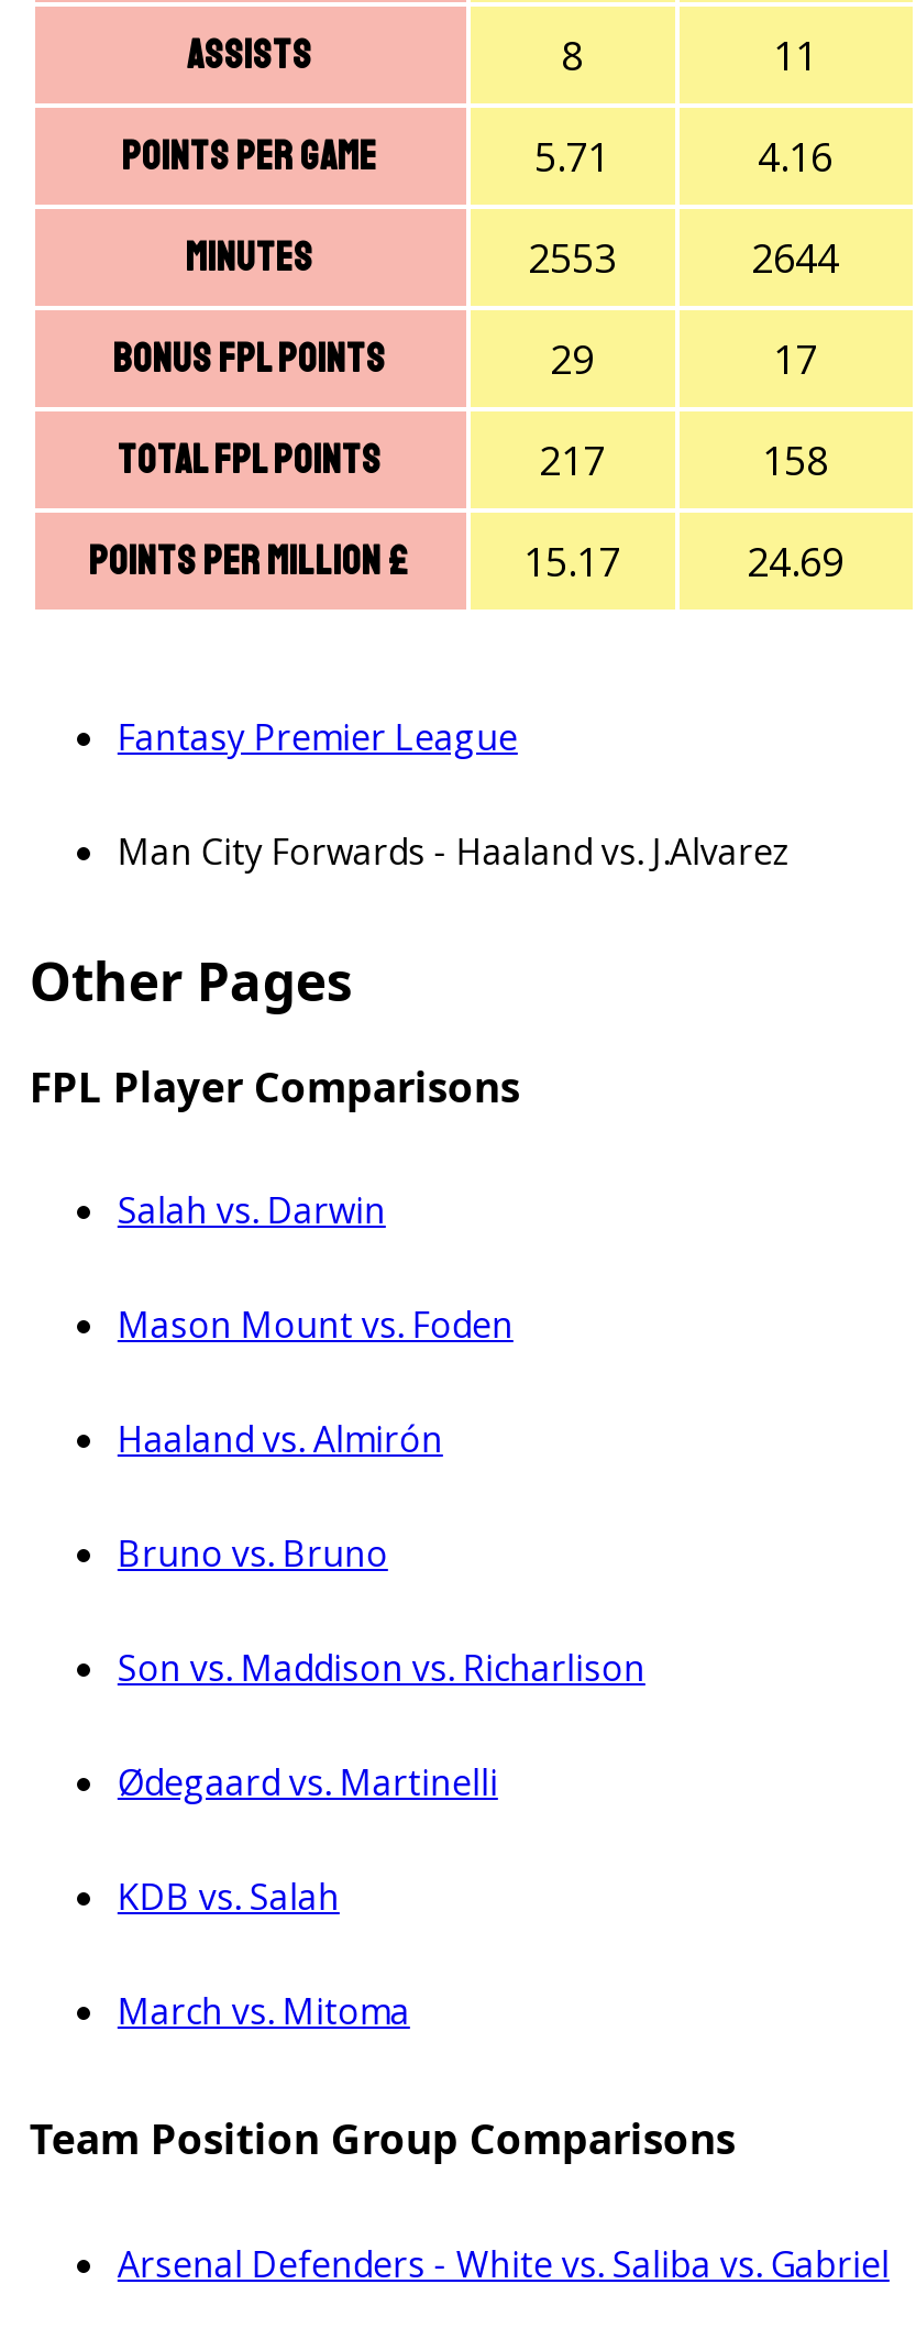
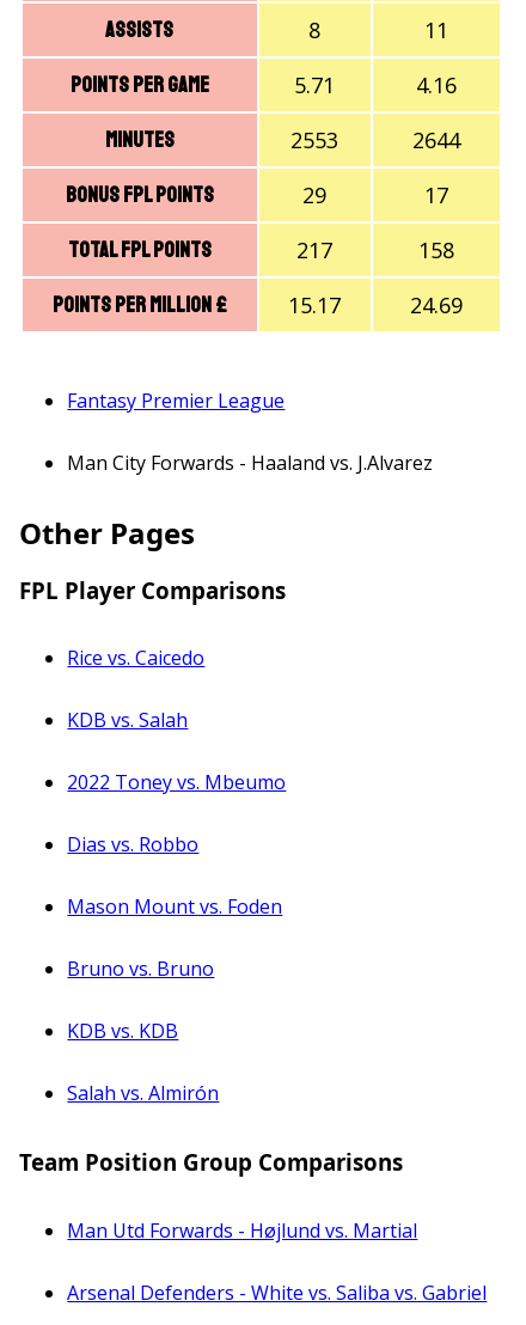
- Salah vs. Darwin
- Haaland vs. Almirón
- Son vs. Maddison vs. Richarlison
- Ødegaard vs. Martinelli
+ Rice vs. Caicedo

moved down: Mason Mount vs. Foden | Bruno vs. Bruno

moved up: KDB vs. Salah

- March vs. Mitoma
+ 2022 Toney vs. Mbeumo
+ Dias vs. Robbo
+ KDB vs. KDB
+ Salah vs. Almirón

+ Man Utd Forwards - Højlund vs. Martial
